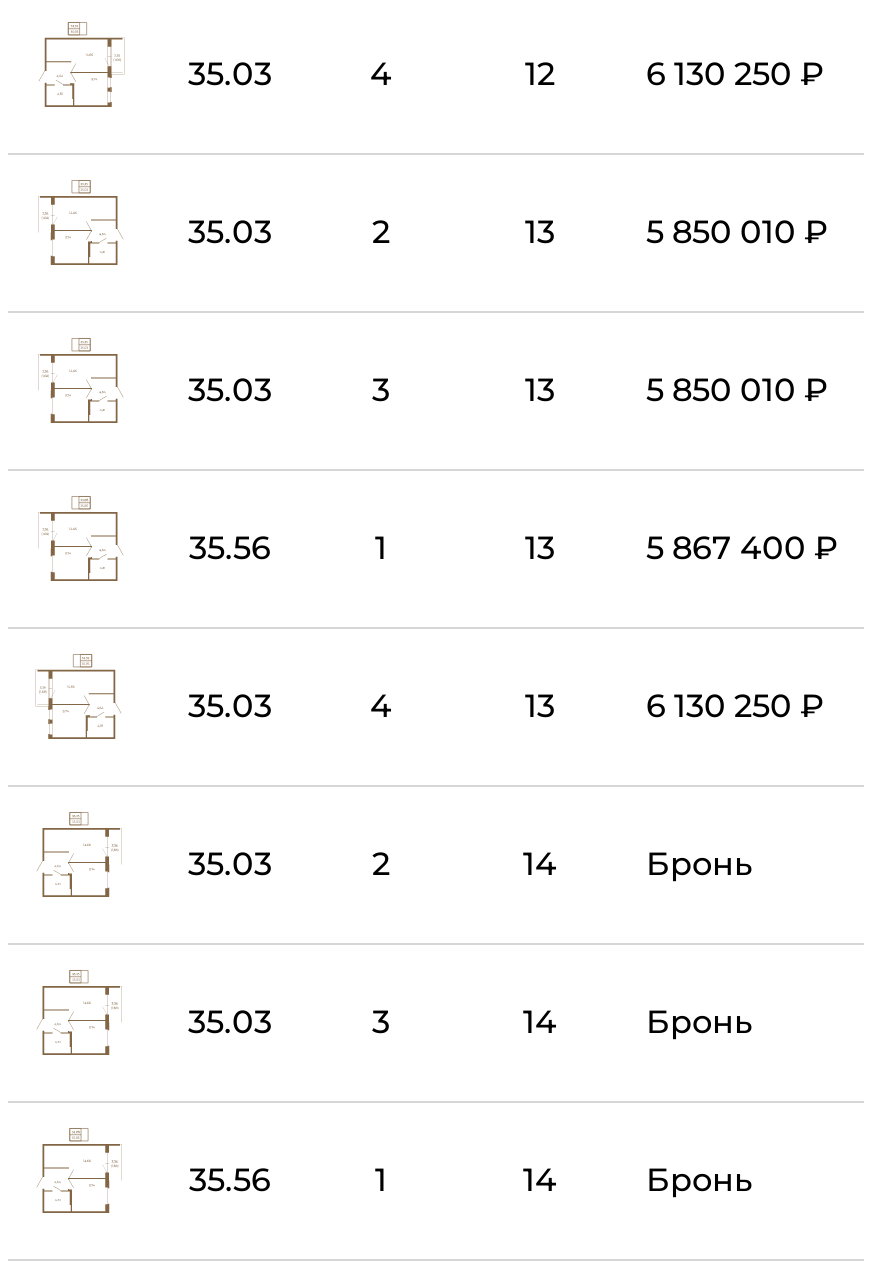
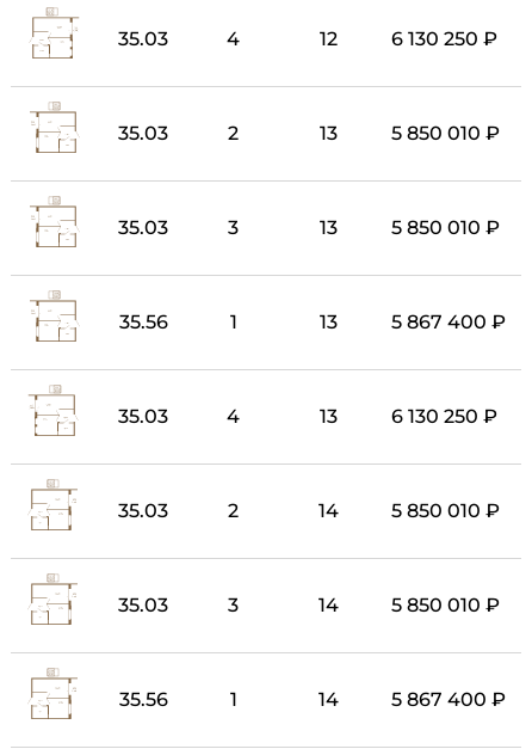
- Бронь
+ 5 850 010 ₽

- Бронь
+ 5 850 010 ₽

- Бронь
+ 5 867 400 ₽
